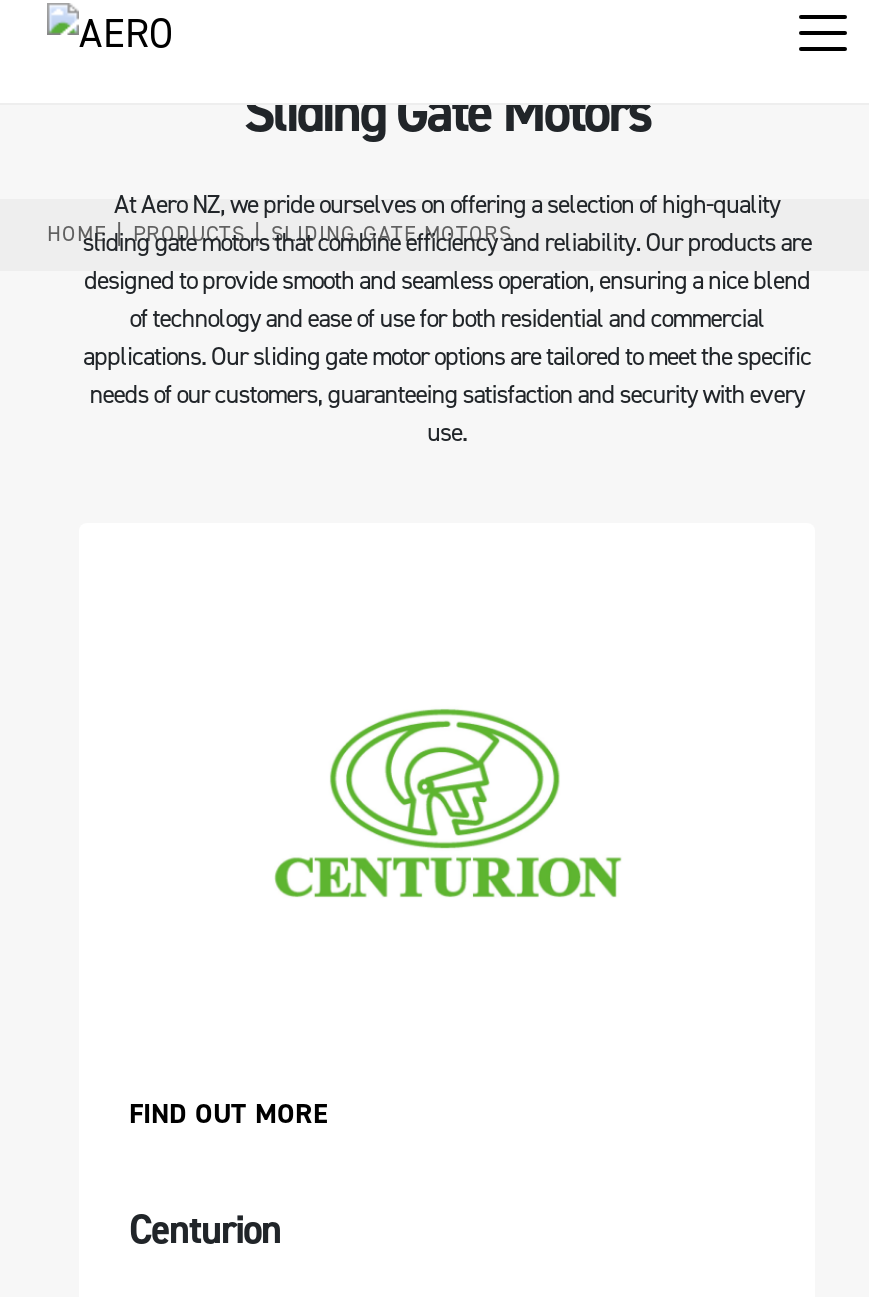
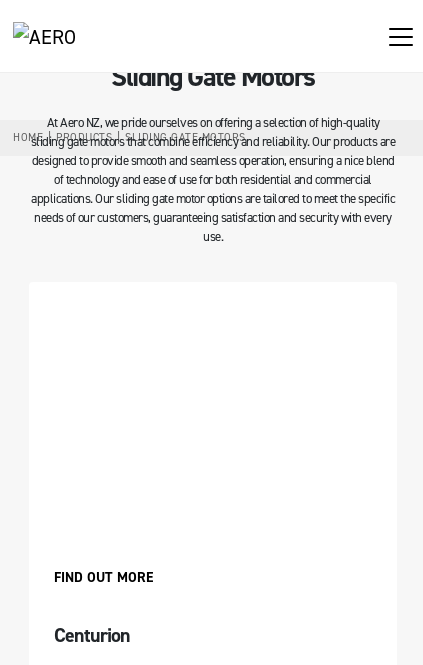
- [image]
